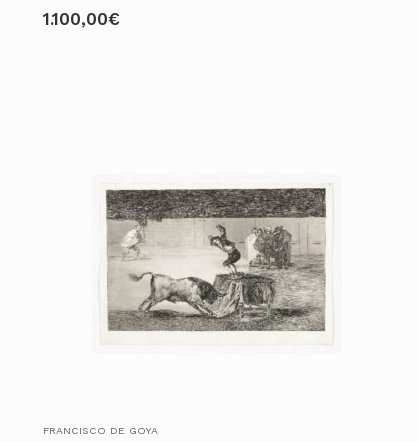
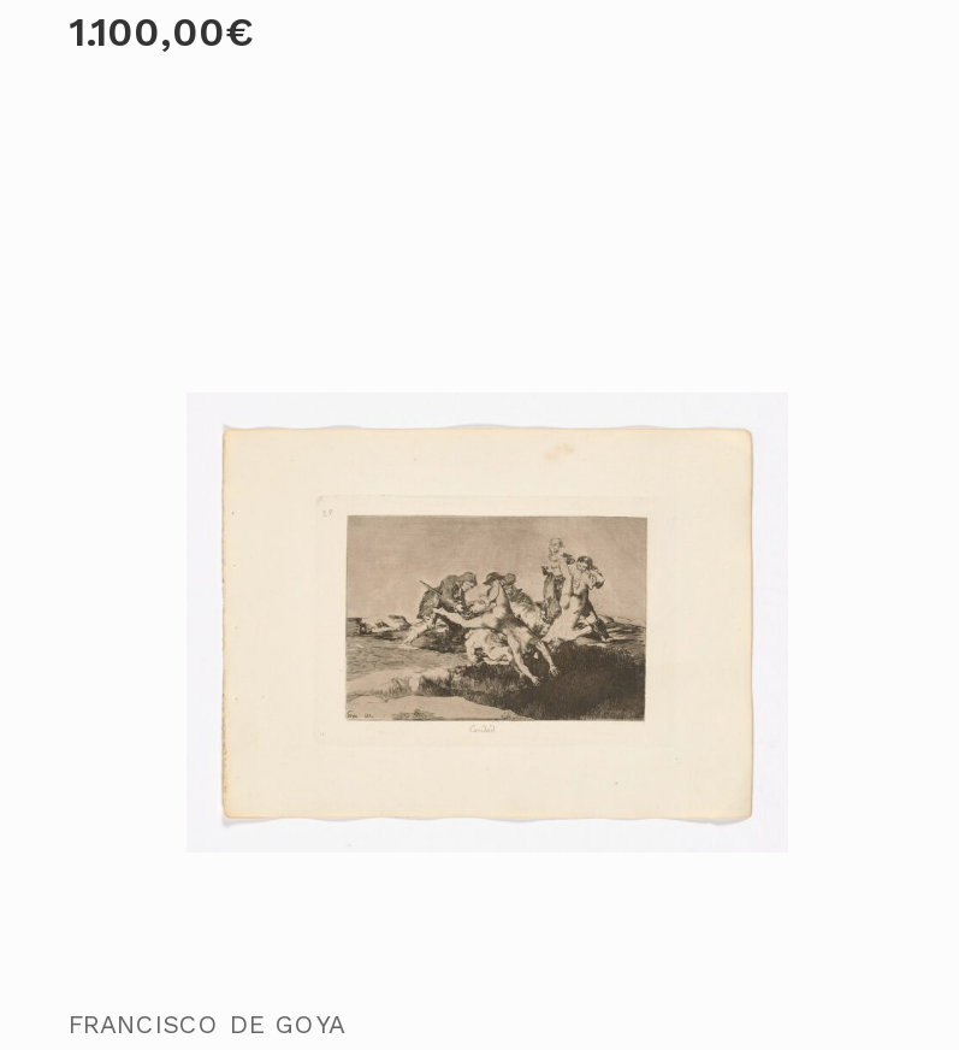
- [image]
+ [image]
